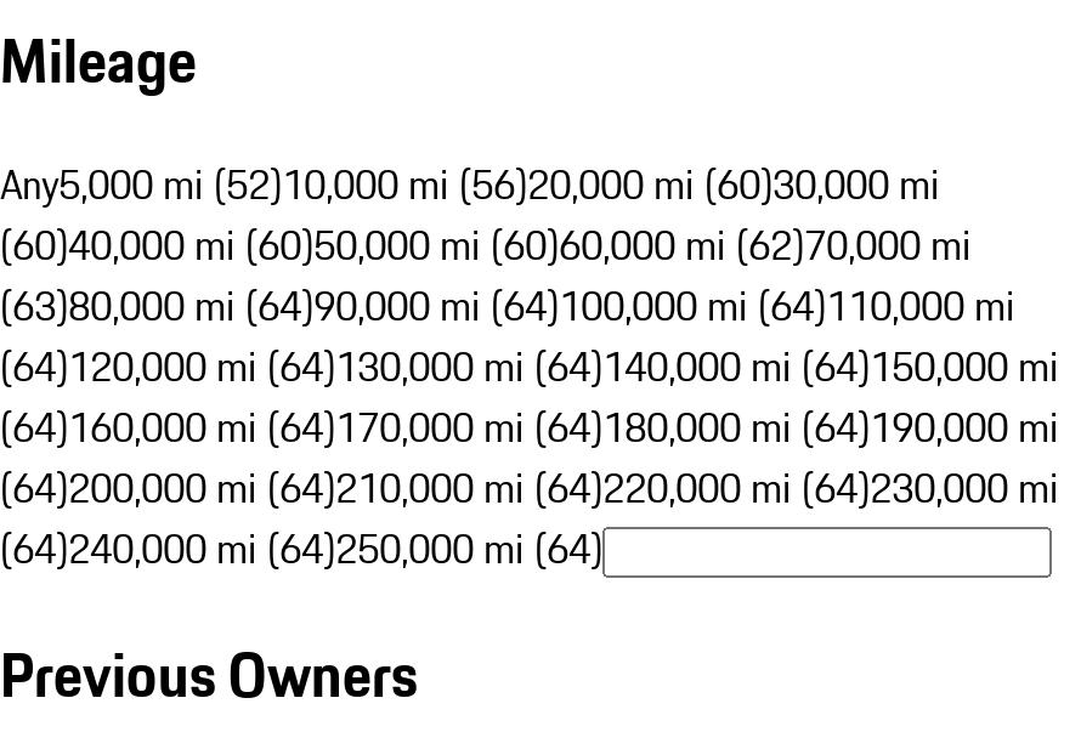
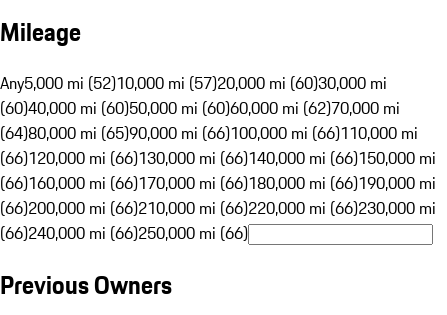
- Any5,000 mi (52)10,000 mi (56)20,000 mi (60)30,000 mi
+ Any5,000 mi (52)10,000 mi (57)20,000 mi (60)30,000 mi

- (63)80,000 mi (64)90,000 mi (64)100,000 mi (64)110,000 mi
+ (64)80,000 mi (65)90,000 mi (66)100,000 mi (66)110,000 mi

- (64)120,000 mi (64)130,000 mi (64)140,000 mi (64)150,000 mi
+ (66)120,000 mi (66)130,000 mi (66)140,000 mi (66)150,000 mi

- (64)160,000 mi (64)170,000 mi (64)180,000 mi (64)190,000 mi
+ (66)160,000 mi (66)170,000 mi (66)180,000 mi (66)190,000 mi

- (64)200,000 mi (64)210,000 mi (64)220,000 mi (64)230,000 mi
+ (66)200,000 mi (66)210,000 mi (66)220,000 mi (66)230,000 mi

- (64)240,000 mi (64)250,000 mi (64)
+ (66)240,000 mi (66)250,000 mi (66)
